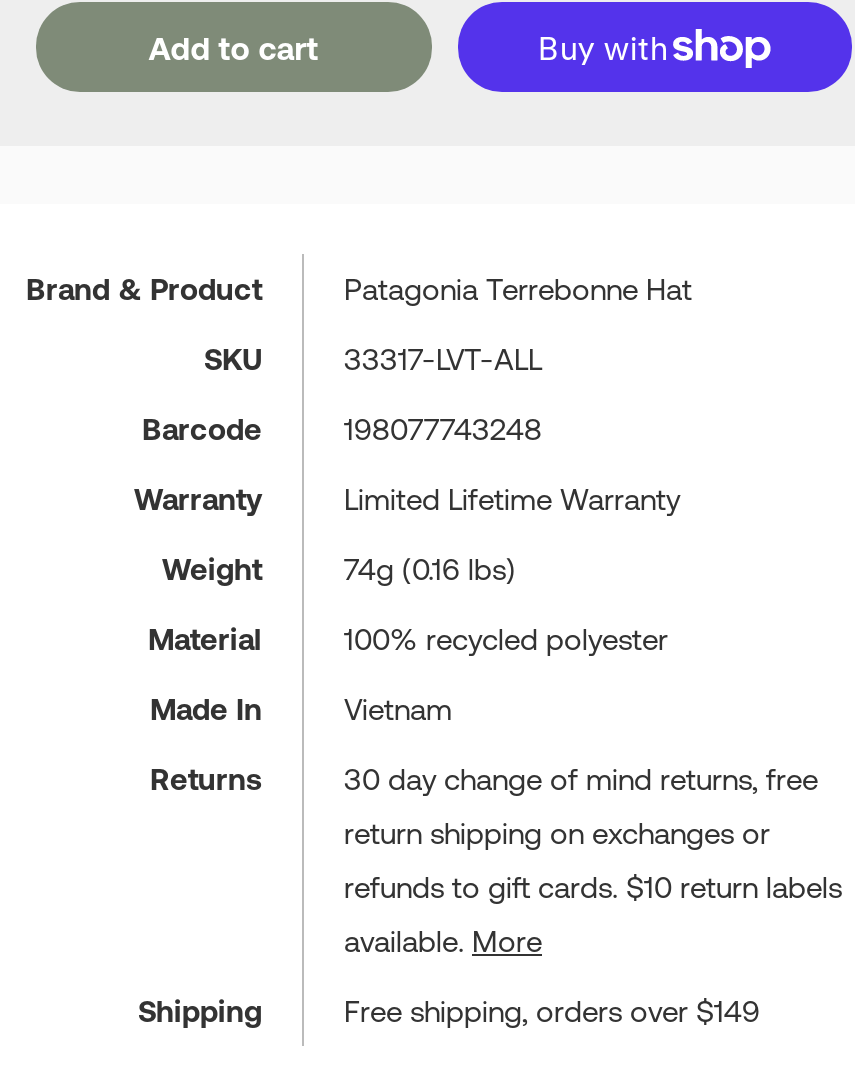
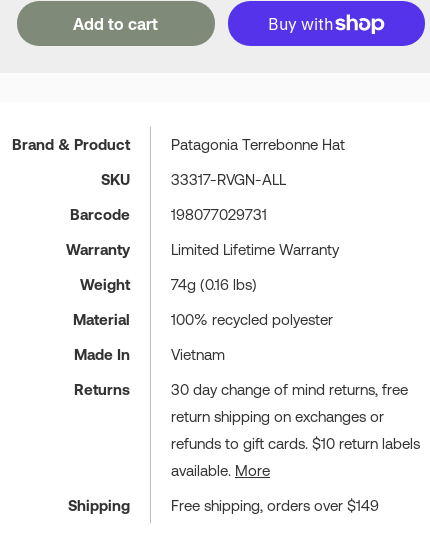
- 33317-LVT-ALL
+ 33317-RVGN-ALL

- 198077743248
+ 198077029731
